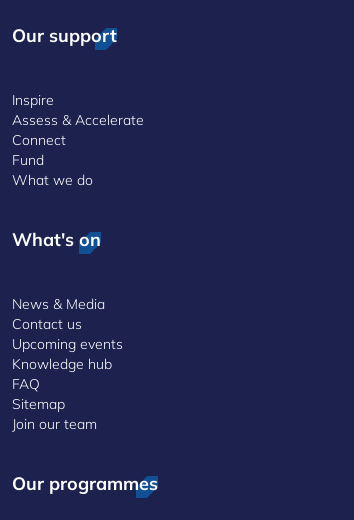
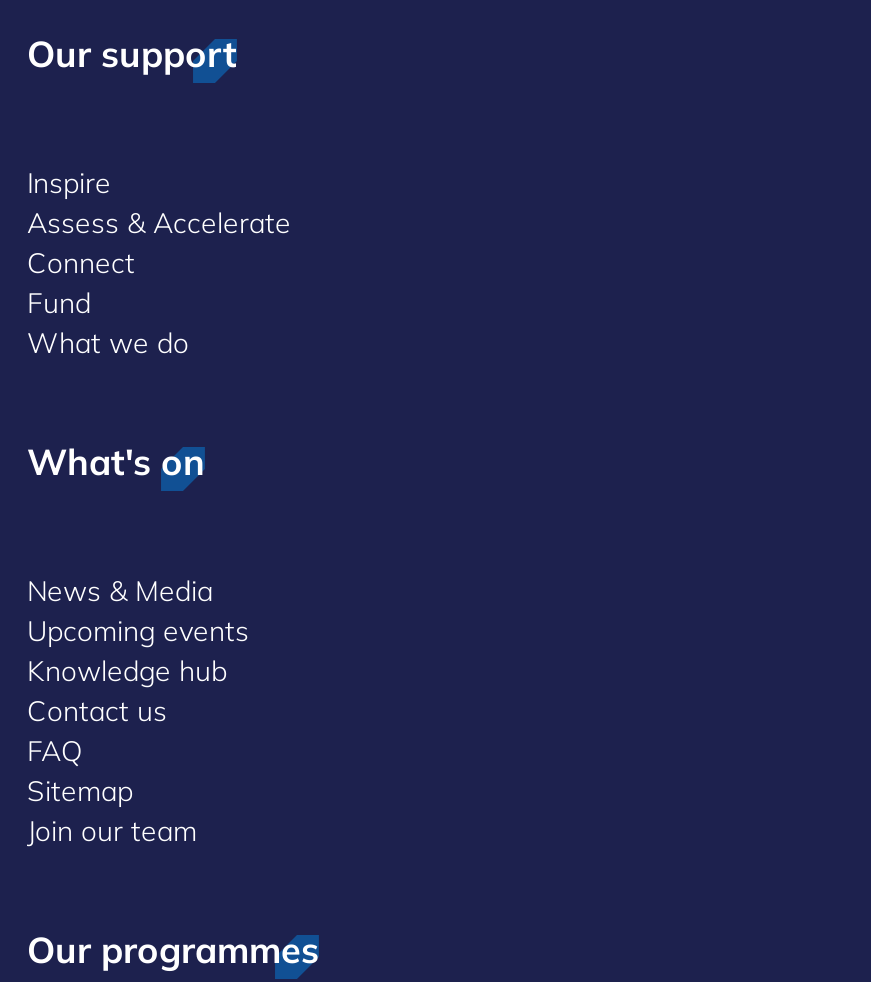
moved down: Contact us

moved up: Upcoming events | Knowledge hub
